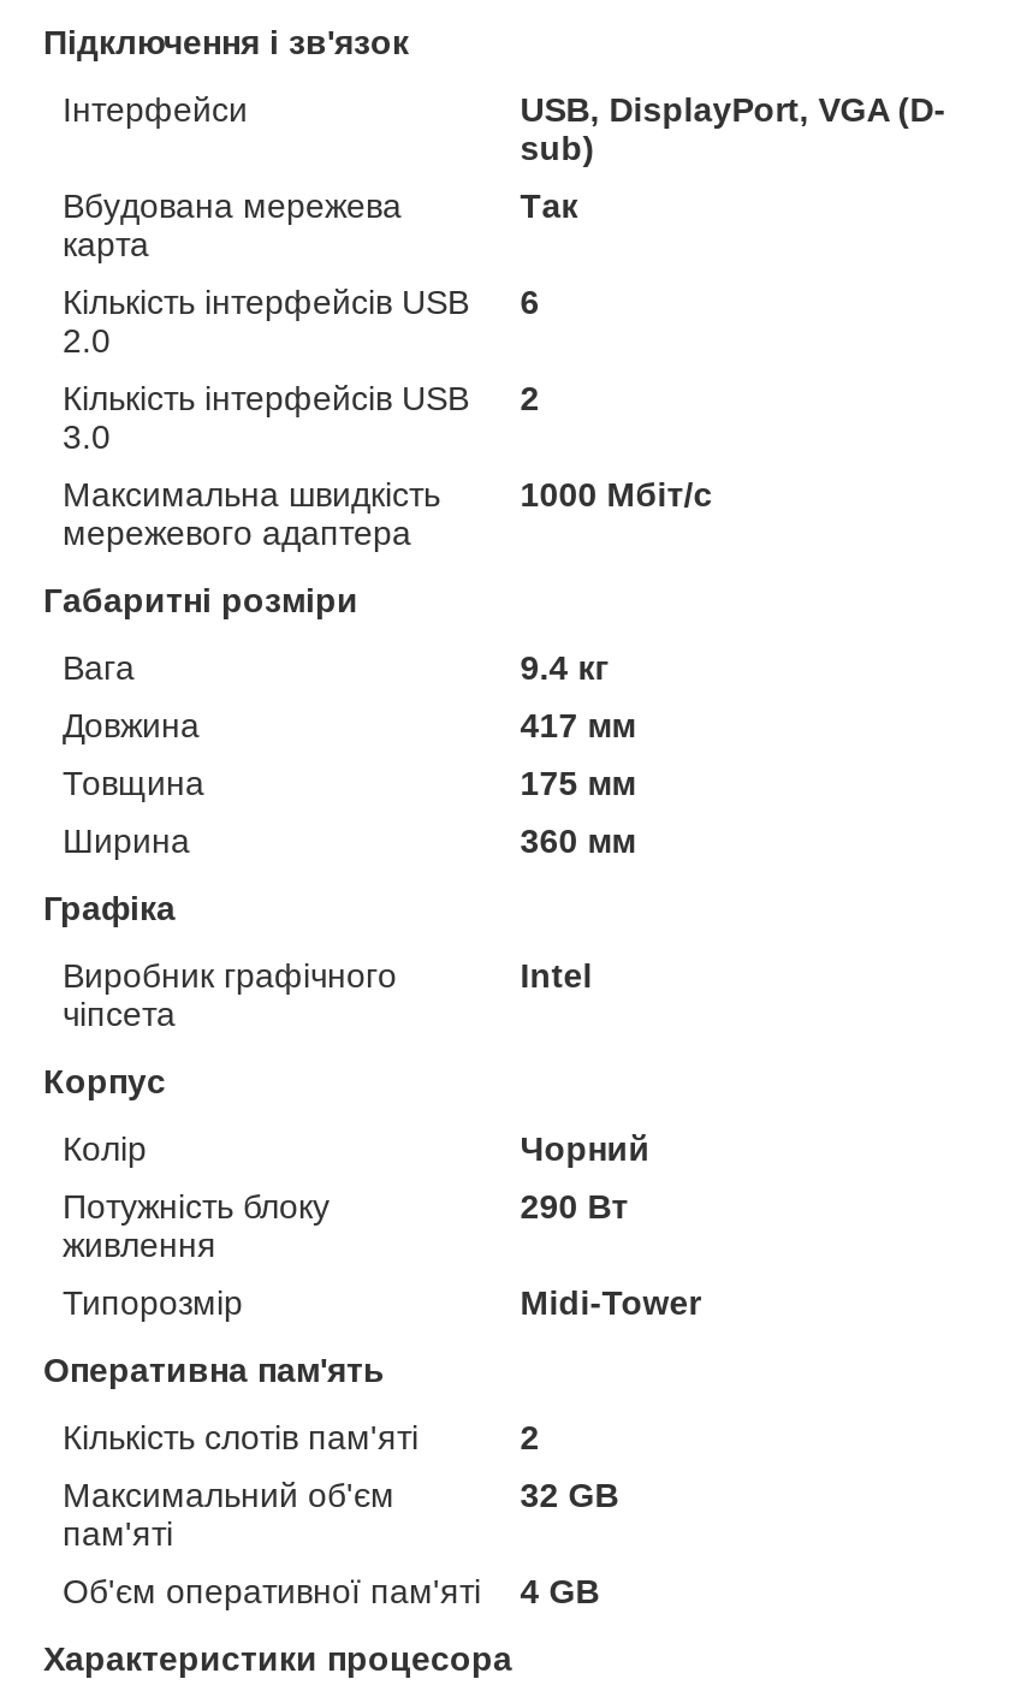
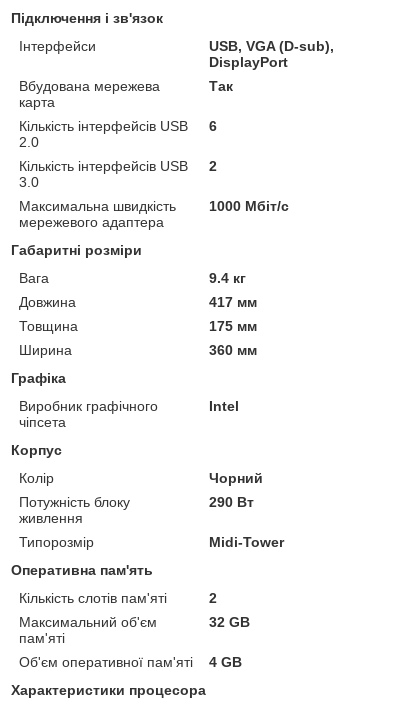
- USB, DisplayPort, VGA (D-
- sub)
+ USB, VGA (D-sub),
+ DisplayPort
